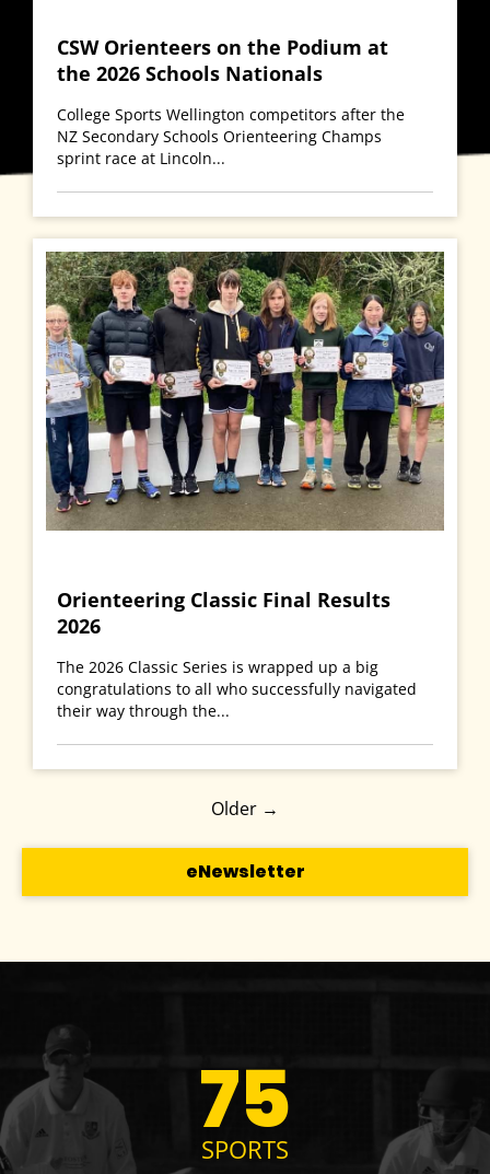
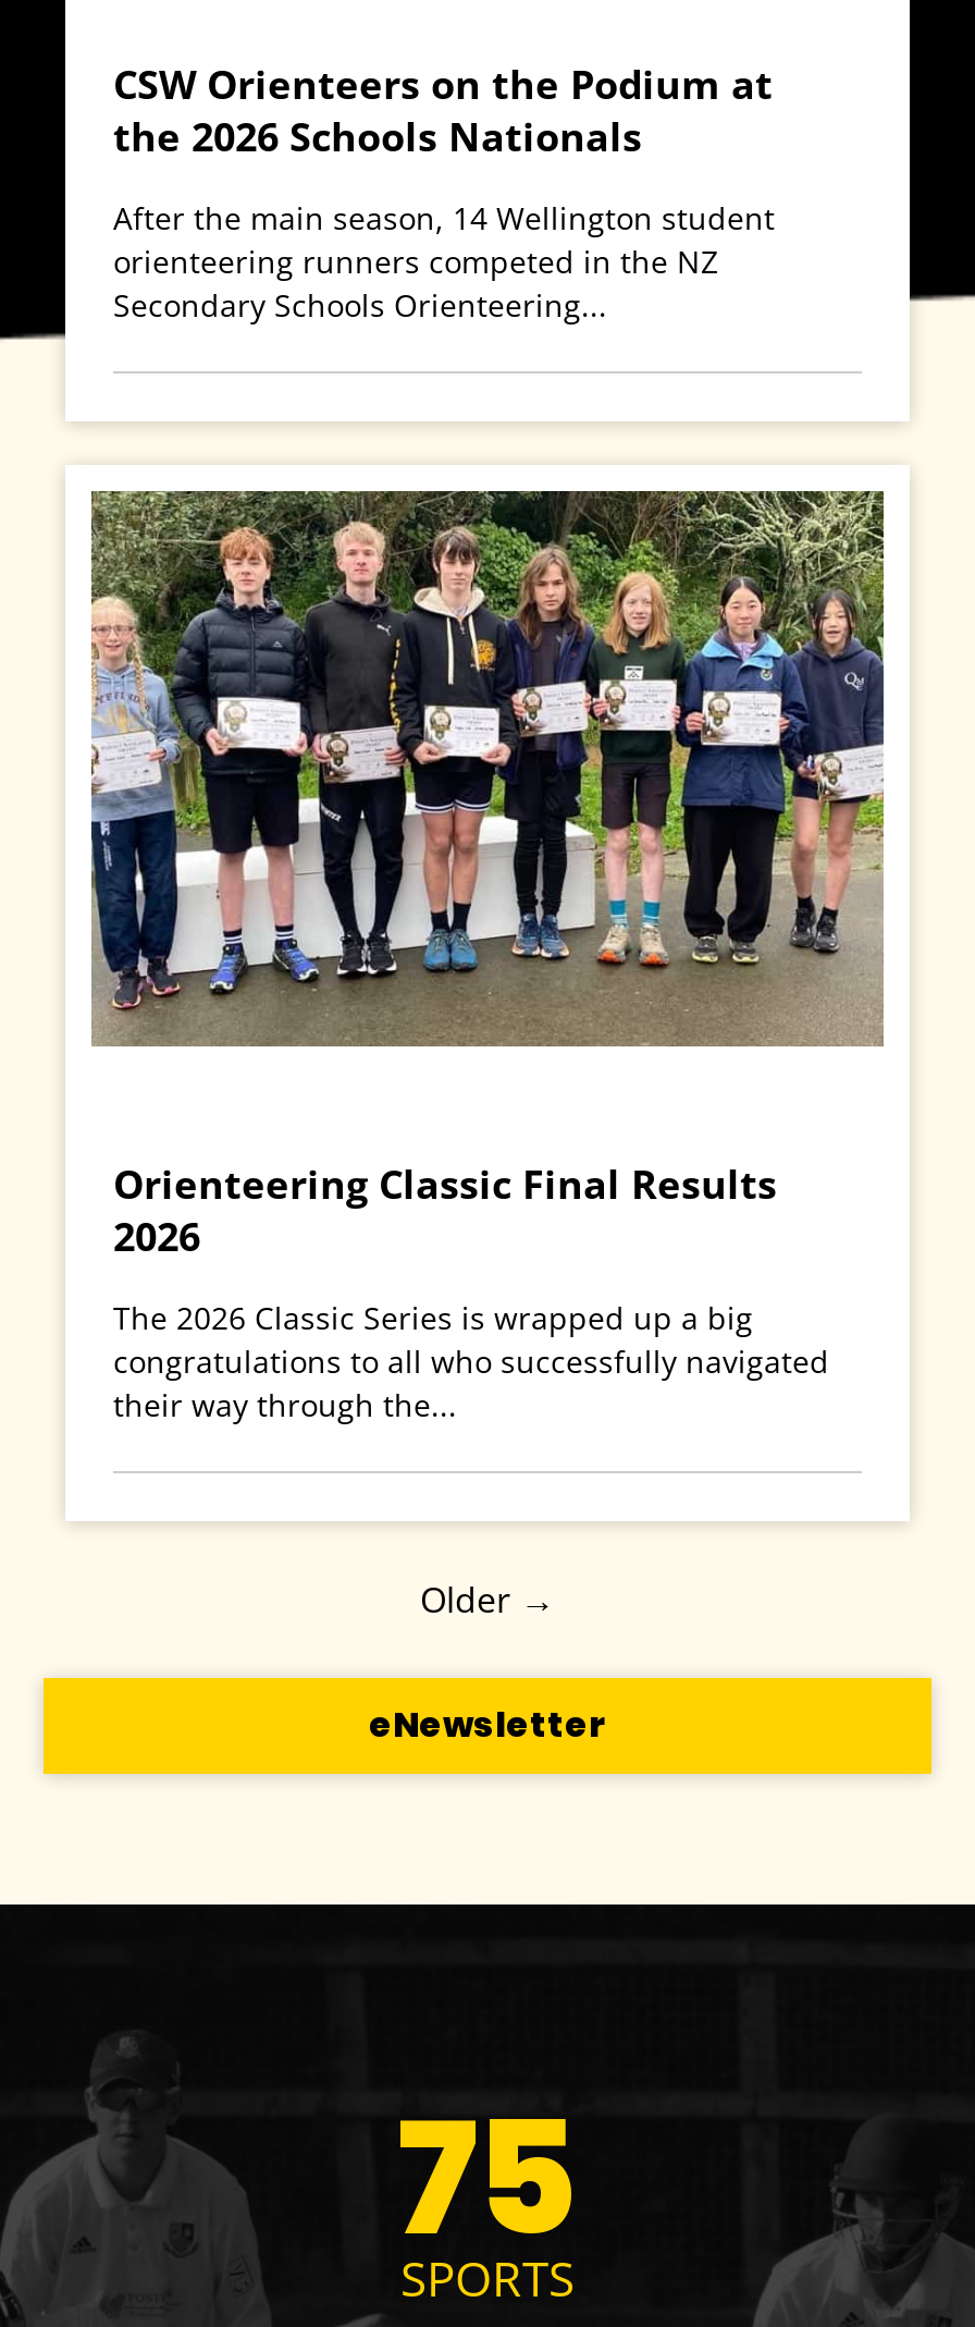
- College Sports Wellington competitors after the
- NZ Secondary Schools Orienteering Champs
- sprint race at Lincoln...
+ After the main season, 14 Wellington student
+ orienteering runners competed in the NZ
+ Secondary Schools Orienteering...
